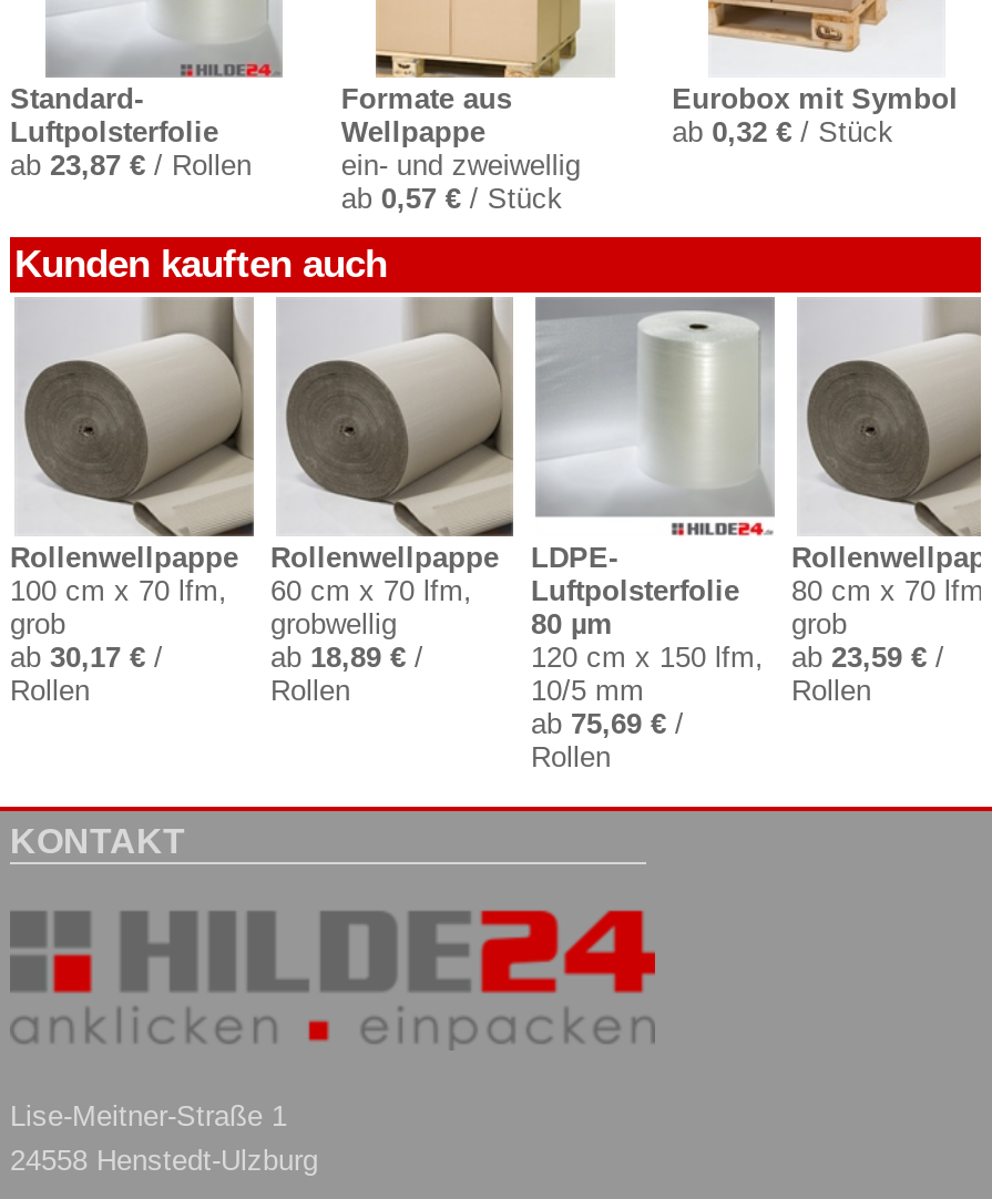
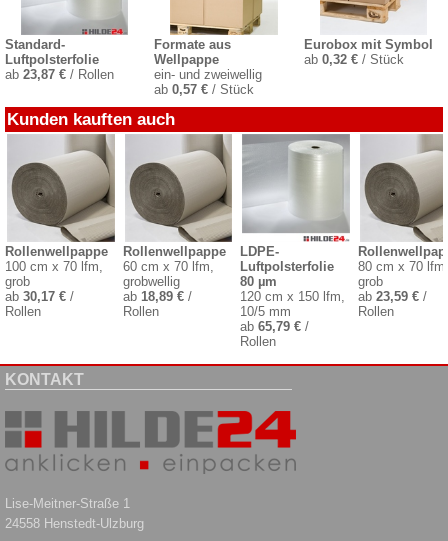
- ab 75,69 €/
+ ab 65,79 €/
